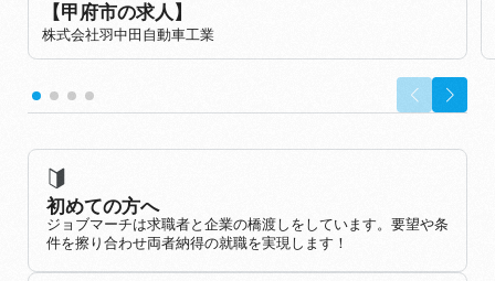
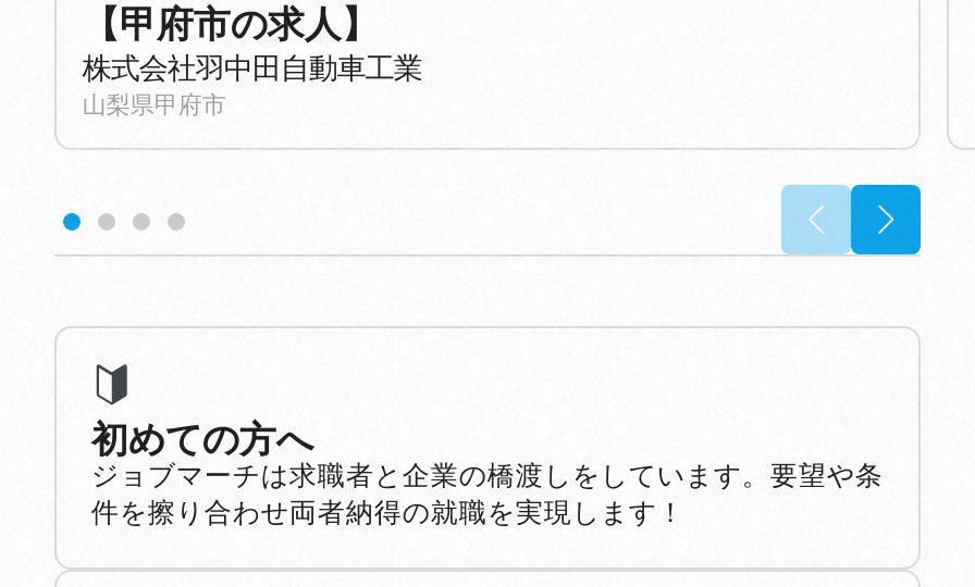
+ 山梨県甲府市
